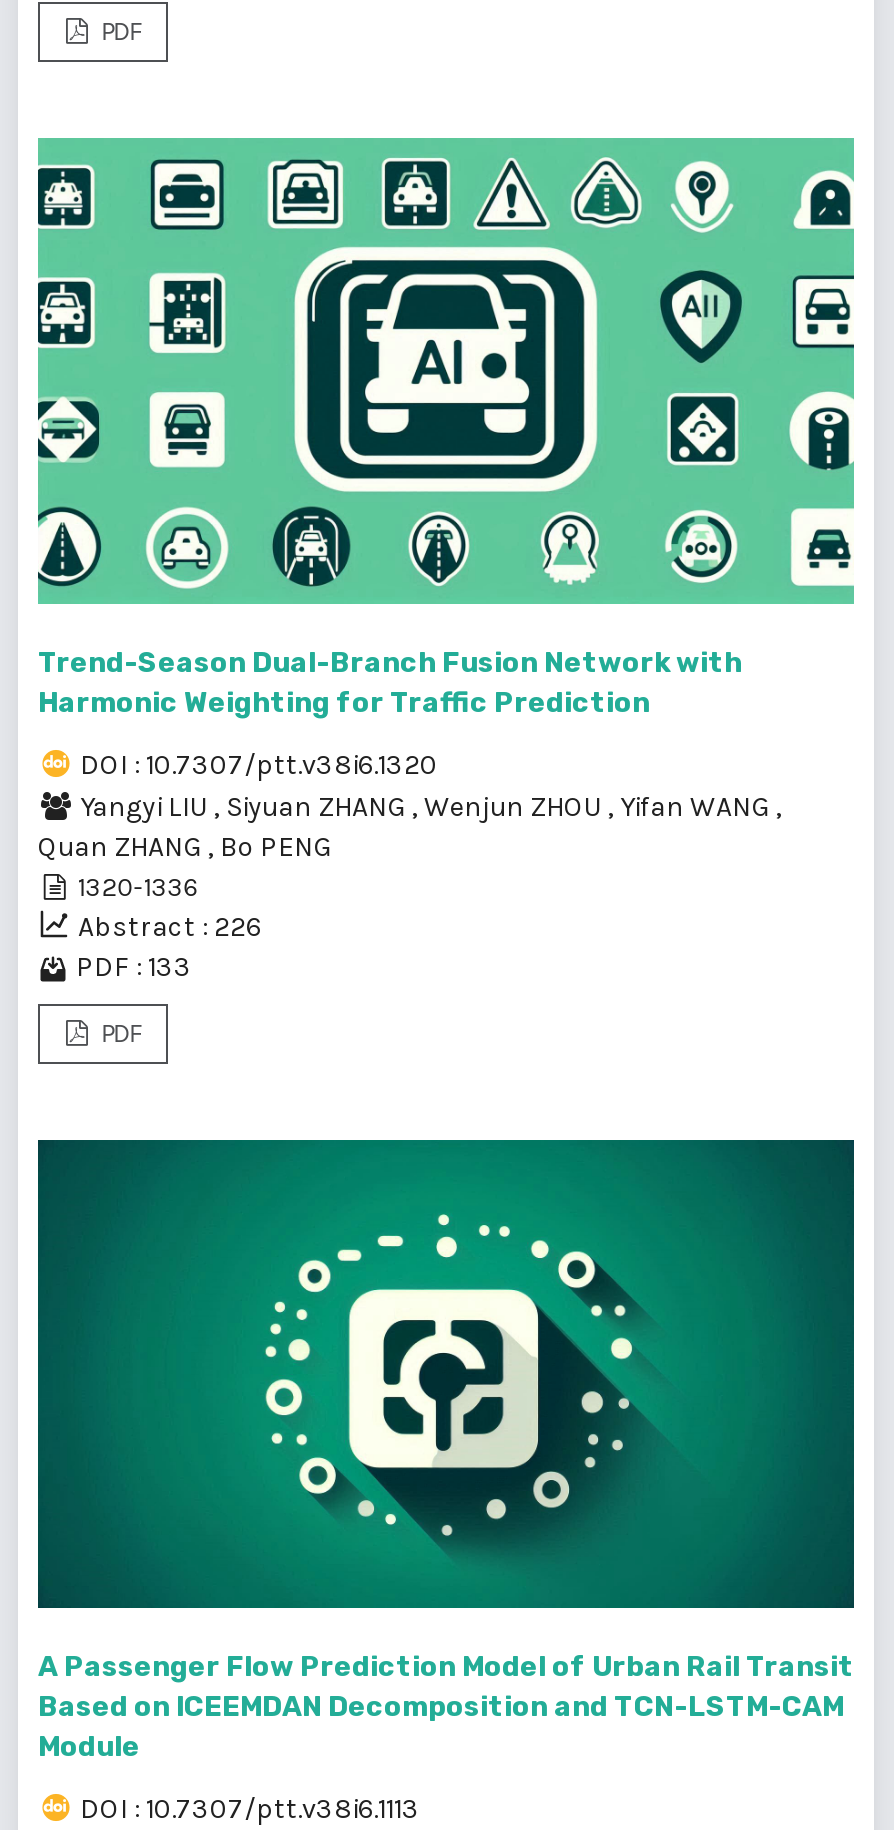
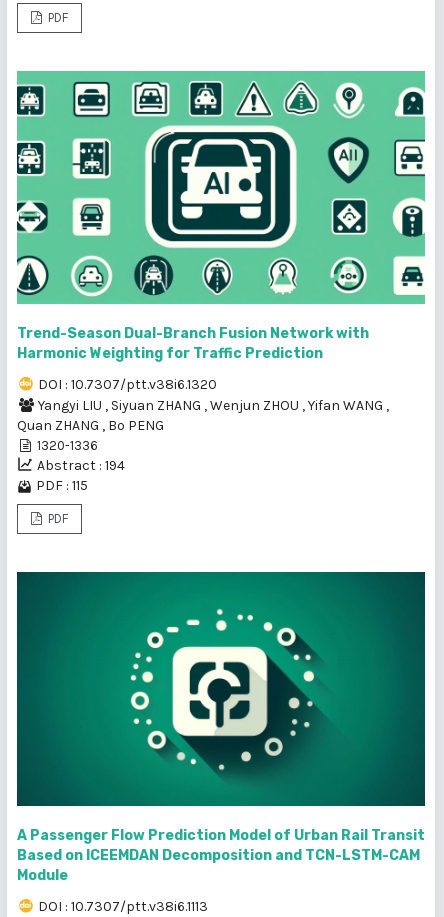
- Abstract : 226
+ Abstract : 194

- PDF : 133
+ PDF : 115
